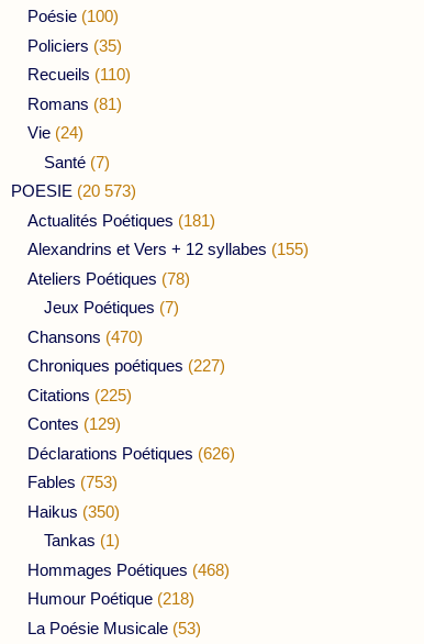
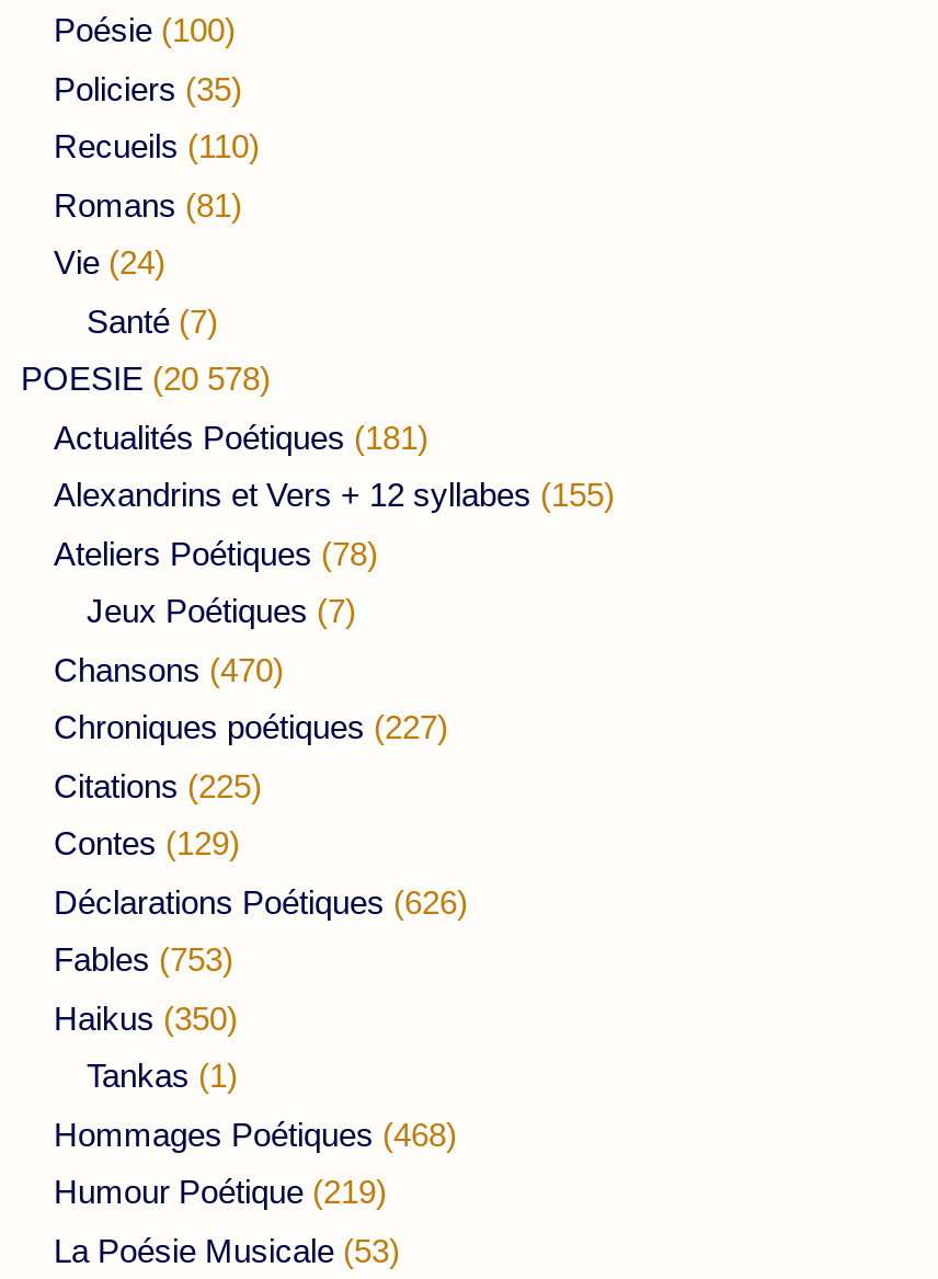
- POESIE (20 573)
+ POESIE (20 578)

- Humour Poétique (218)
+ Humour Poétique (219)
